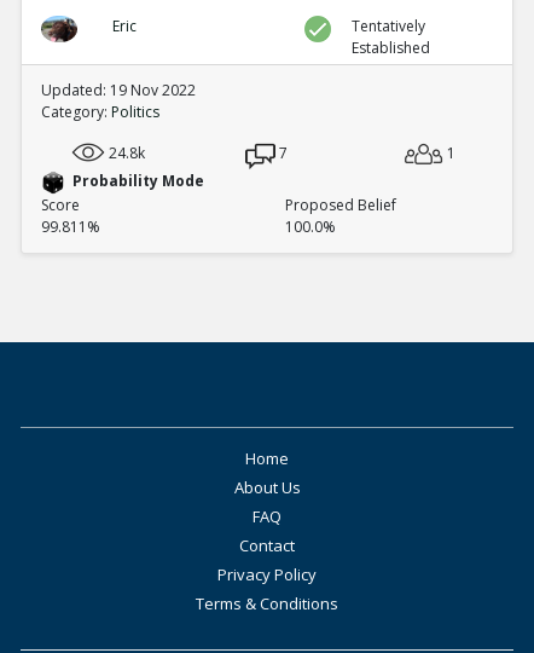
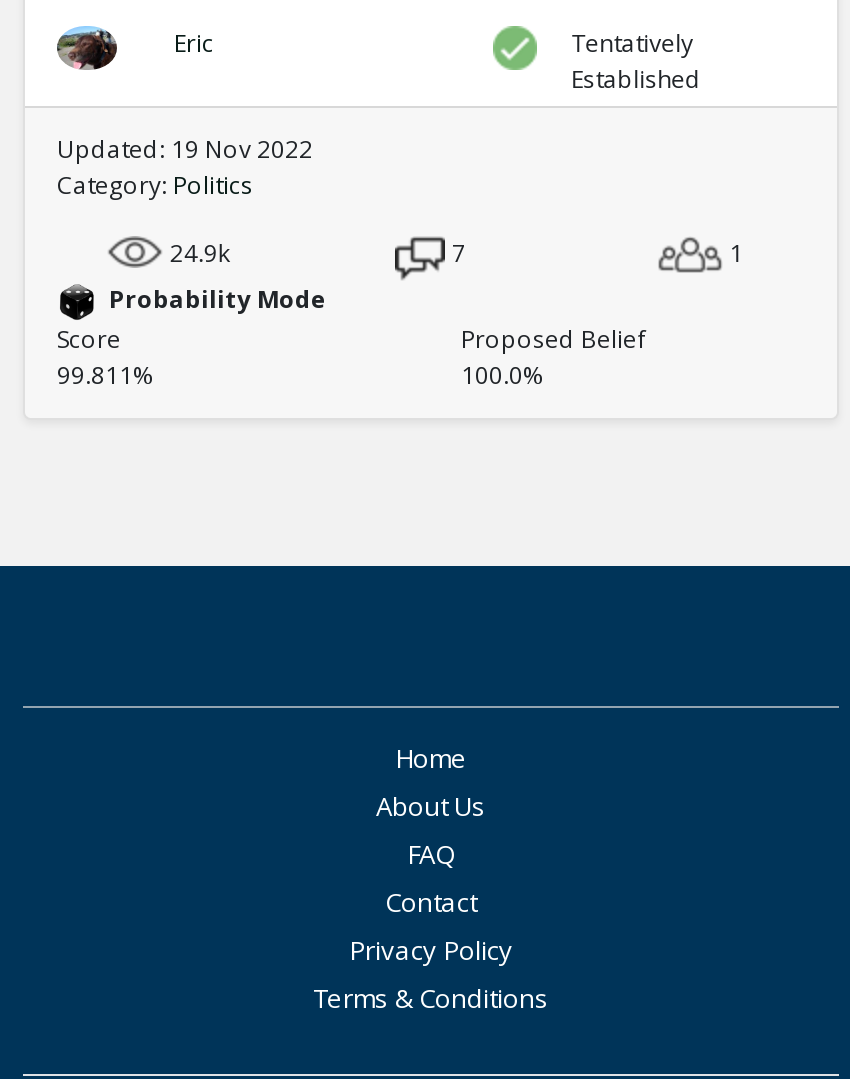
- 24.8k
+ 24.9k
